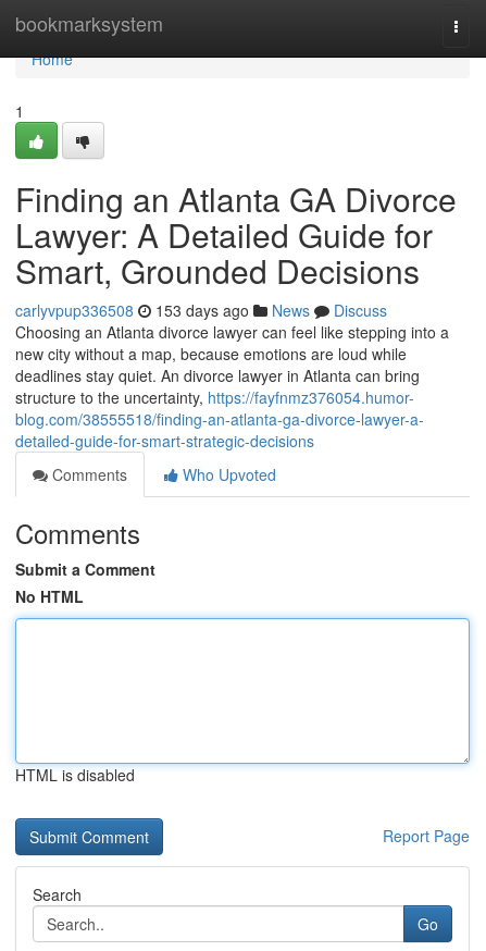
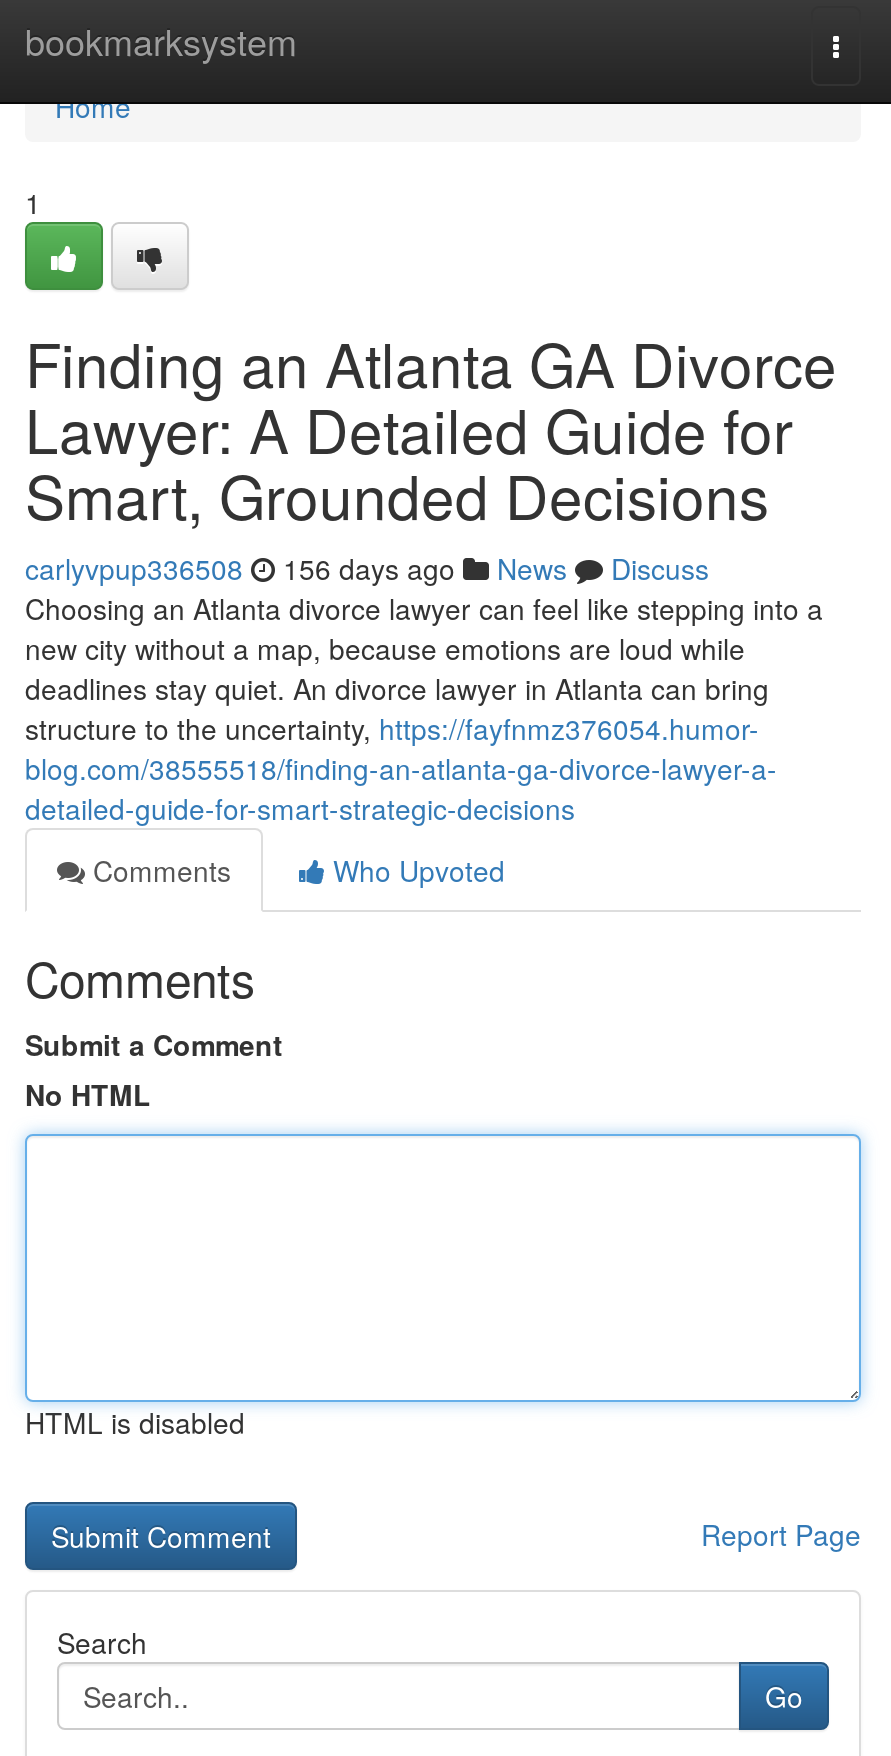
- carlyvpup336508 153 days ago News Discuss
+ carlyvpup336508 156 days ago News Discuss
